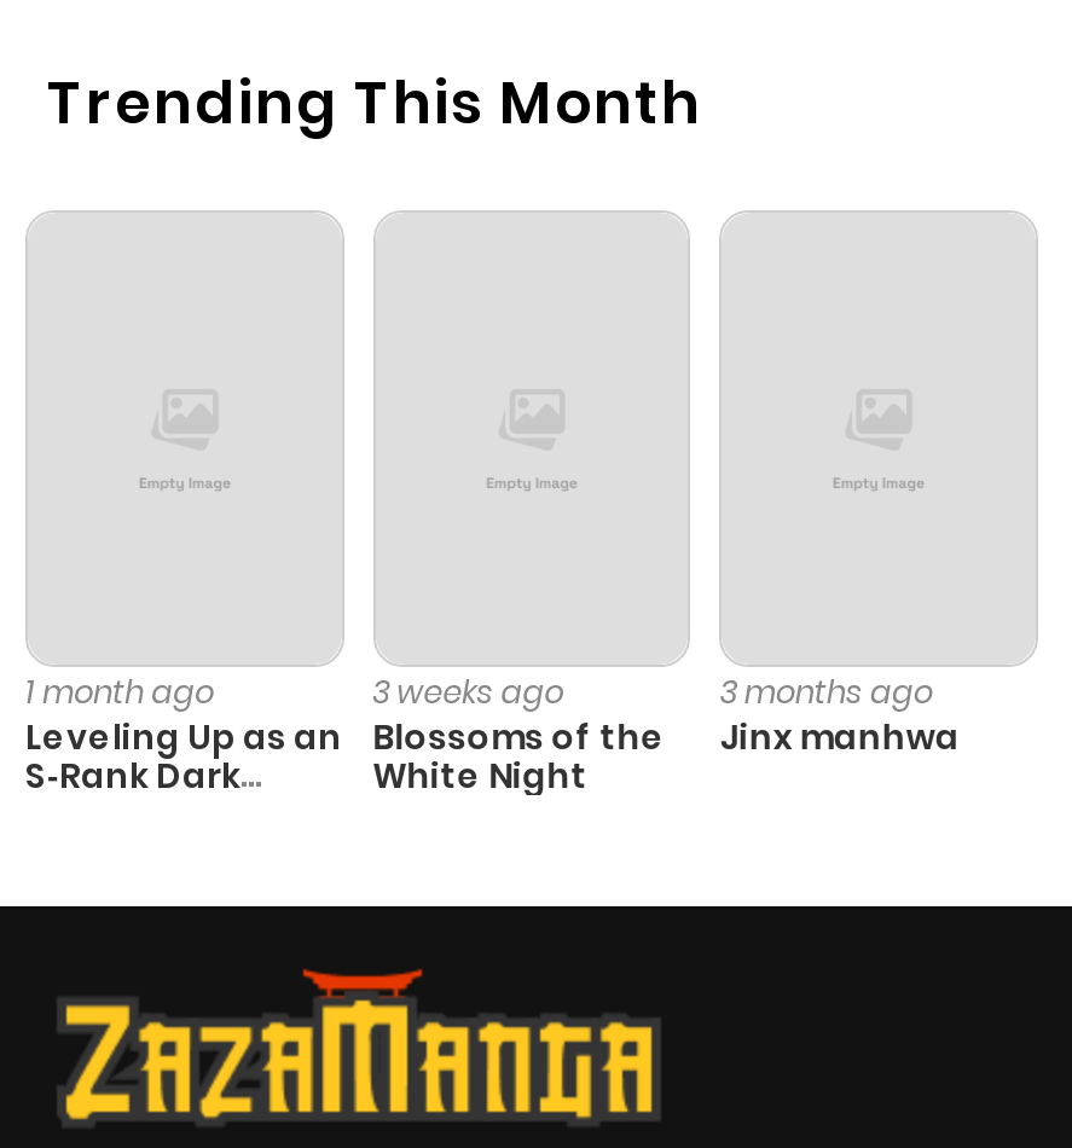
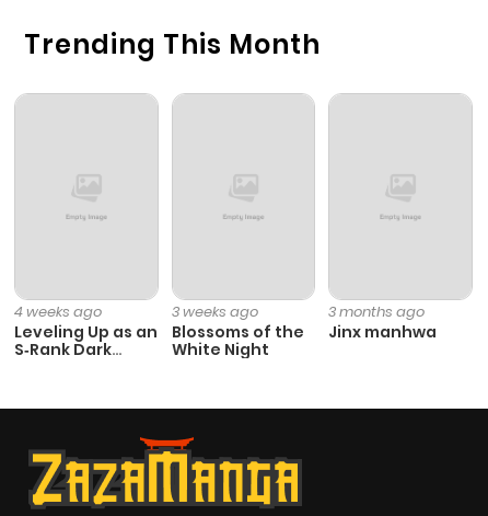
- 1 month ago
+ 4 weeks ago
